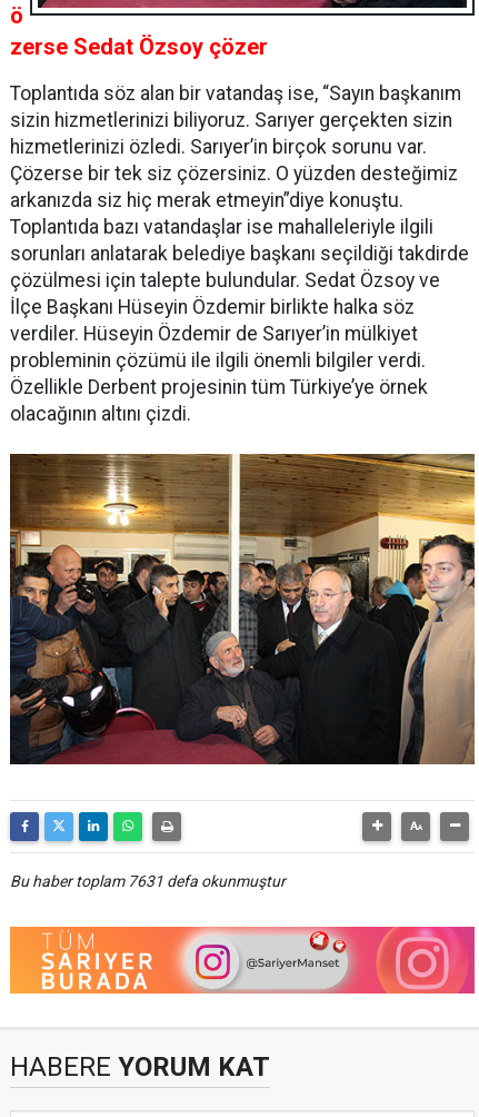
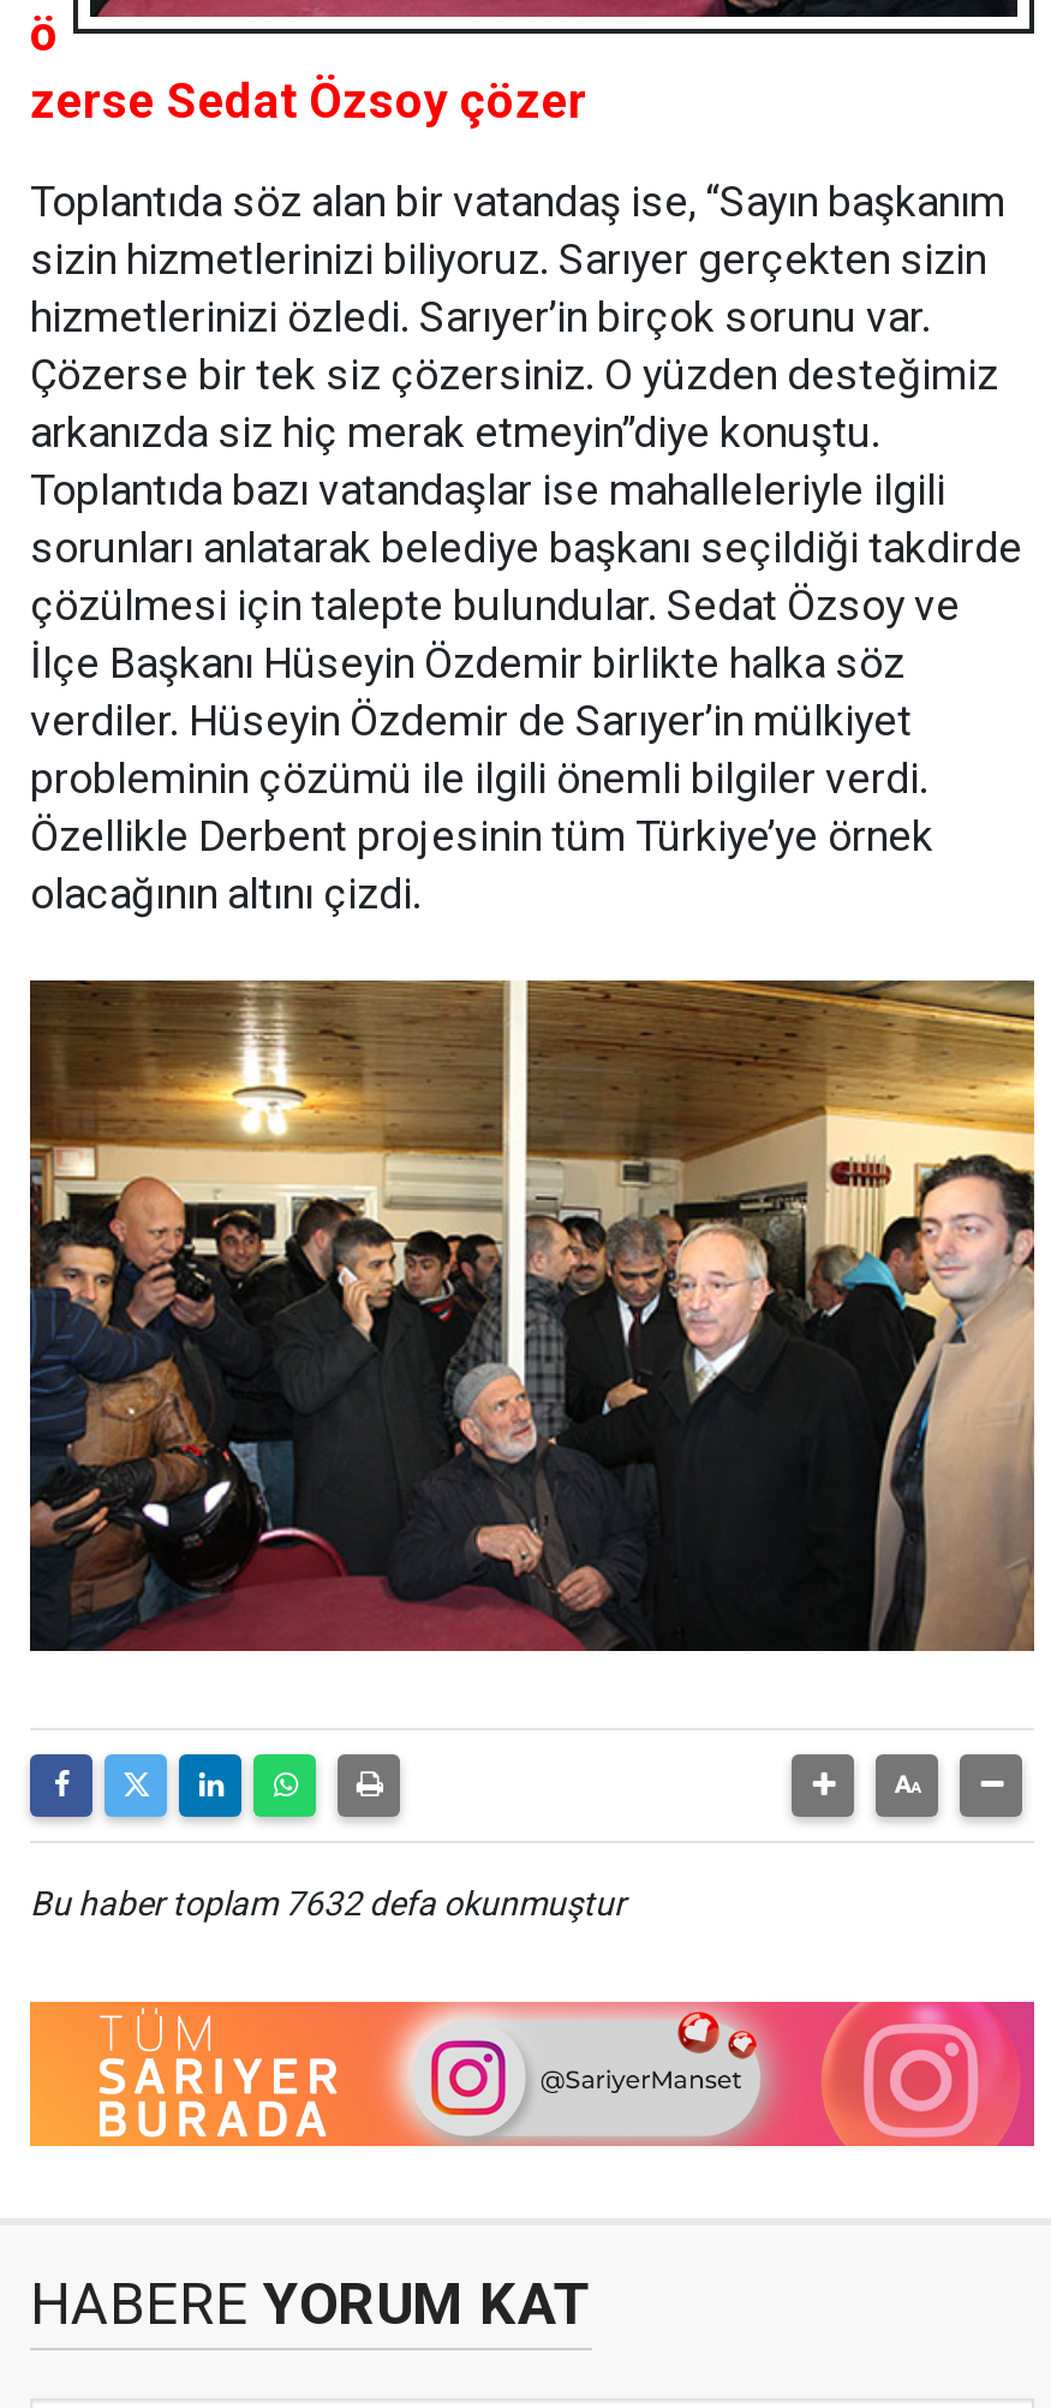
- Bu haber toplam 7631 defa okunmuştur
+ Bu haber toplam 7632 defa okunmuştur
